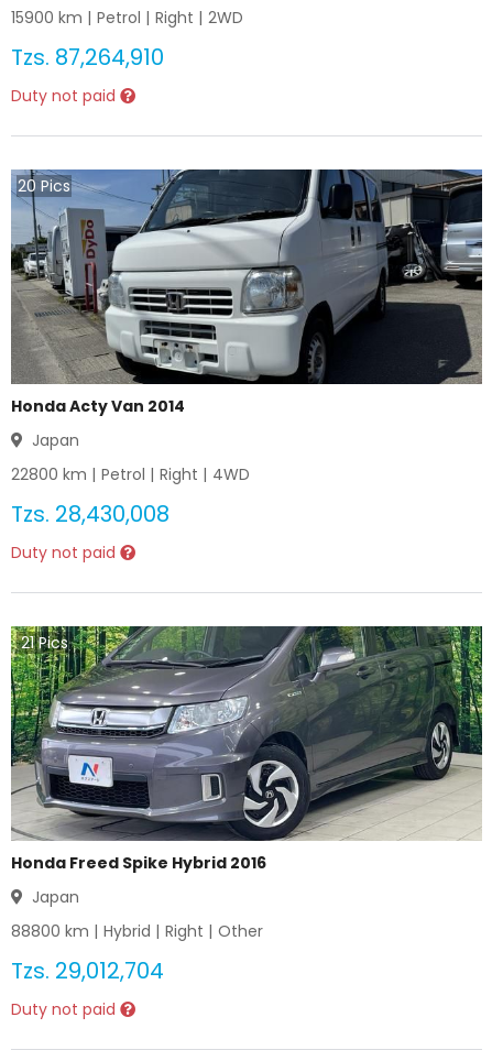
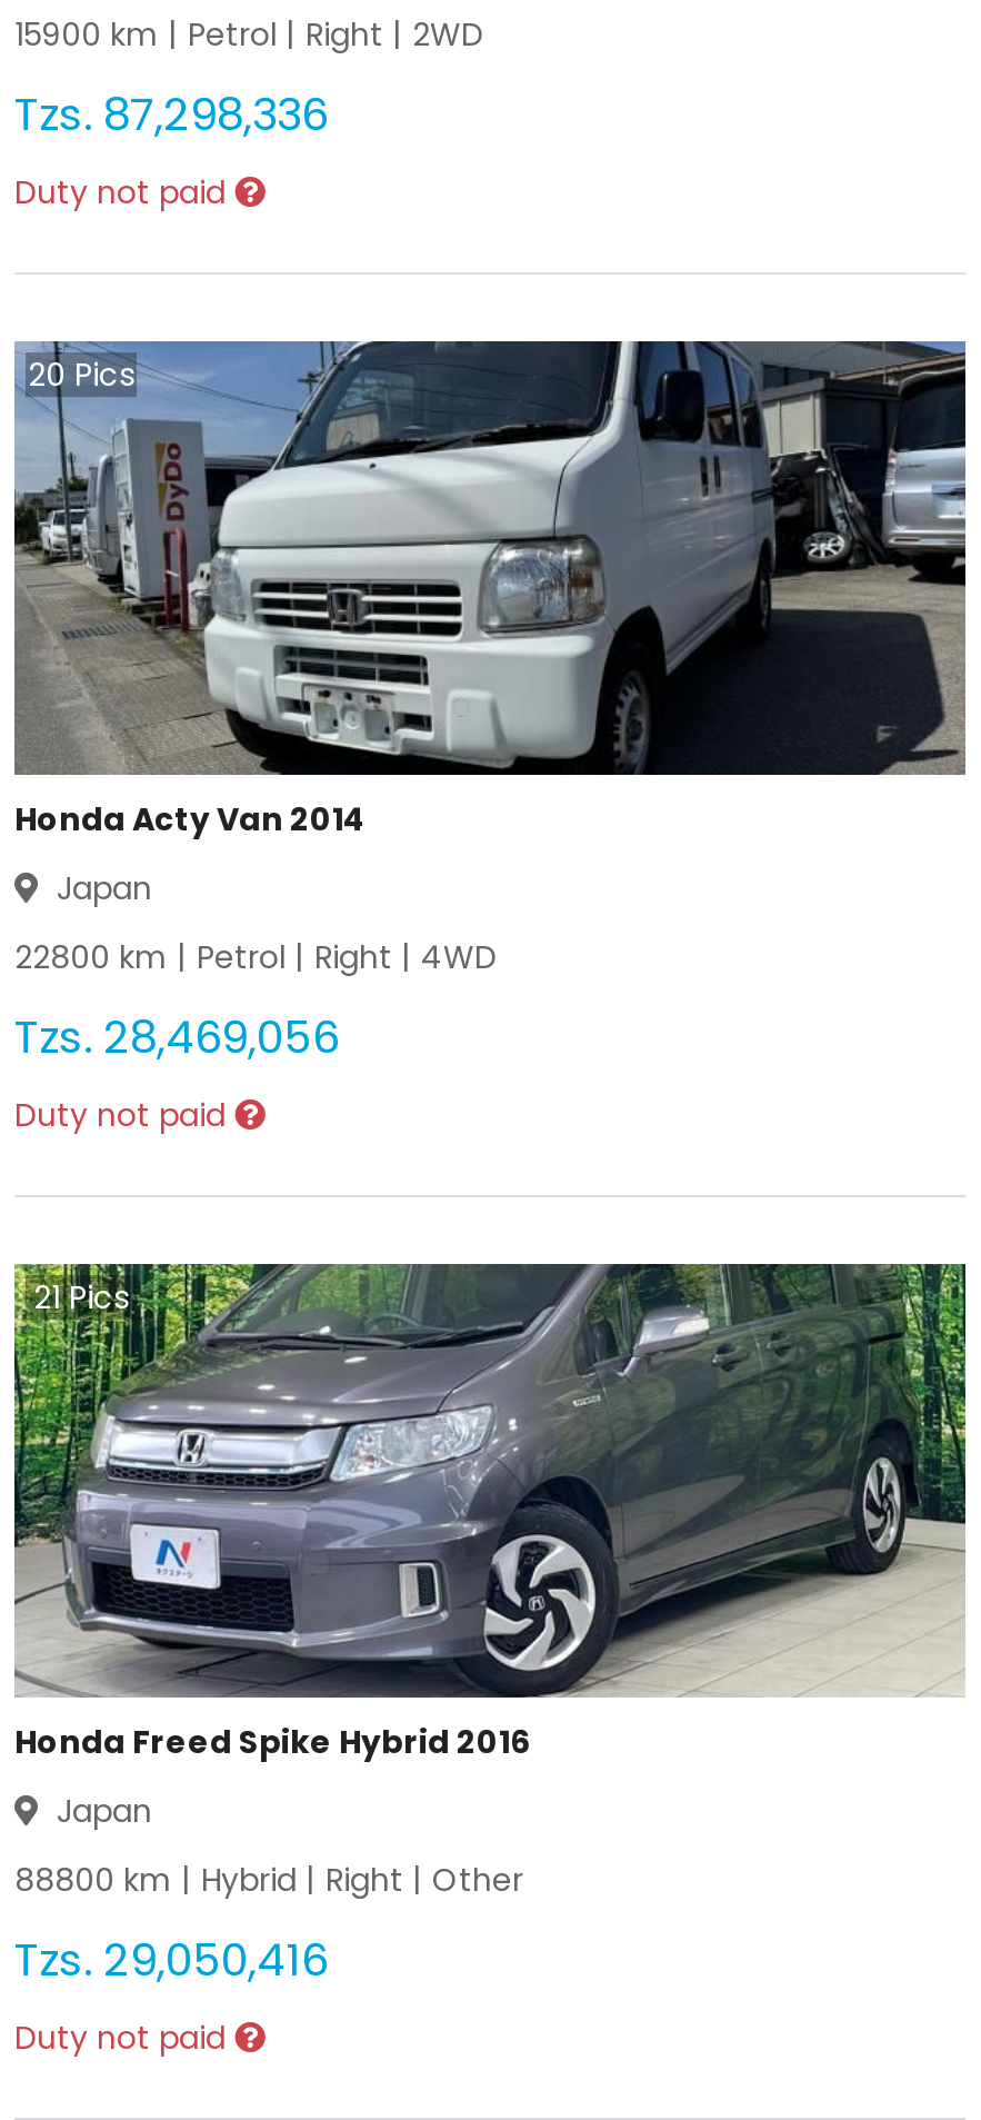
- Tzs. 87,264,910
+ Tzs. 87,298,336

- Tzs. 28,430,008
+ Tzs. 28,469,056

- Tzs. 29,012,704
+ Tzs. 29,050,416
